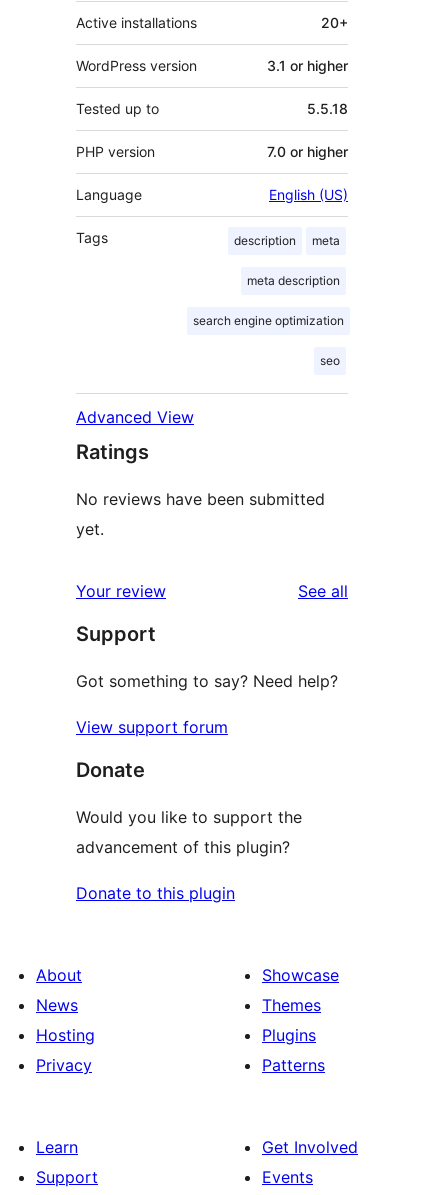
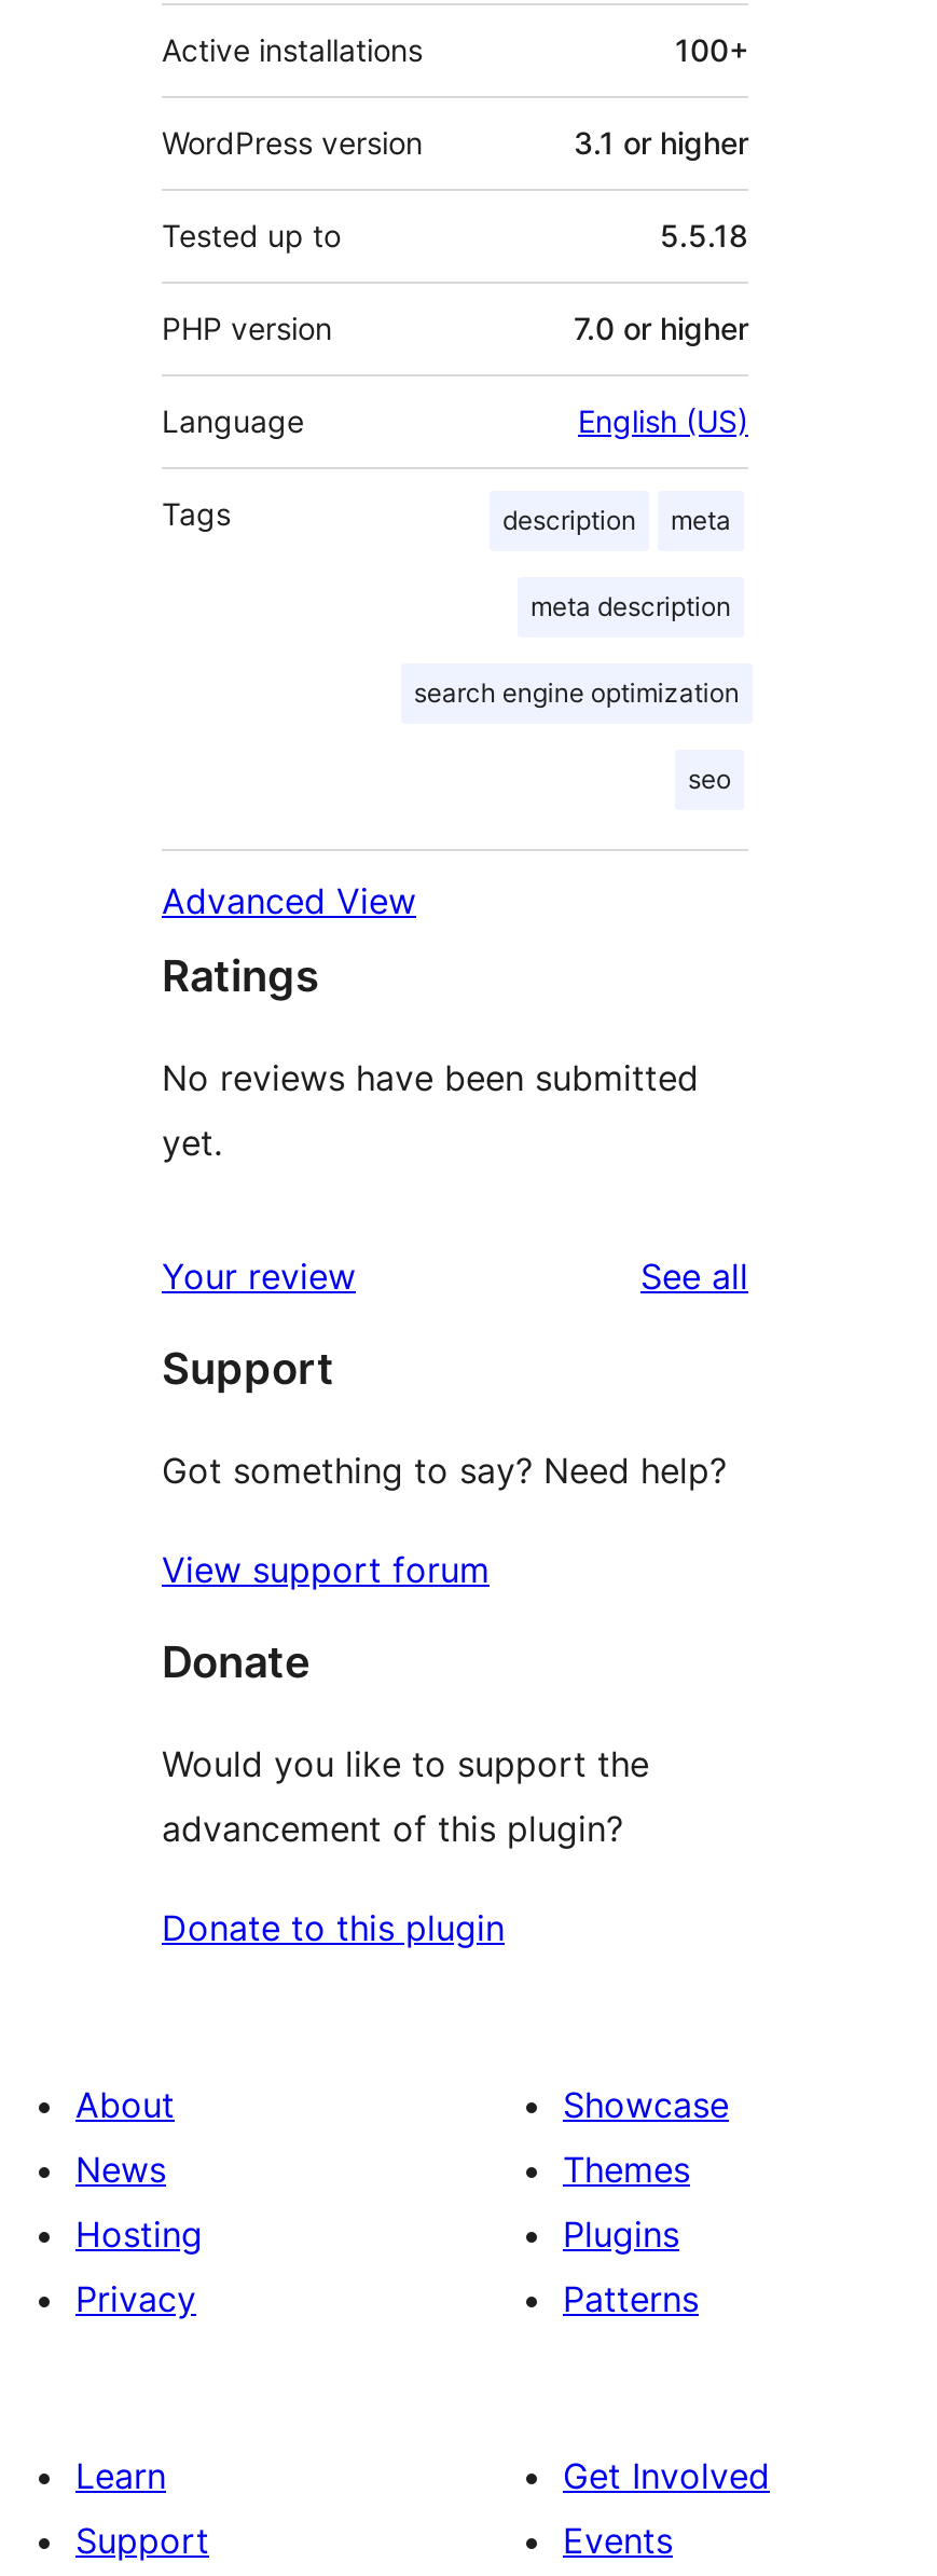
- 20+
+ 100+
